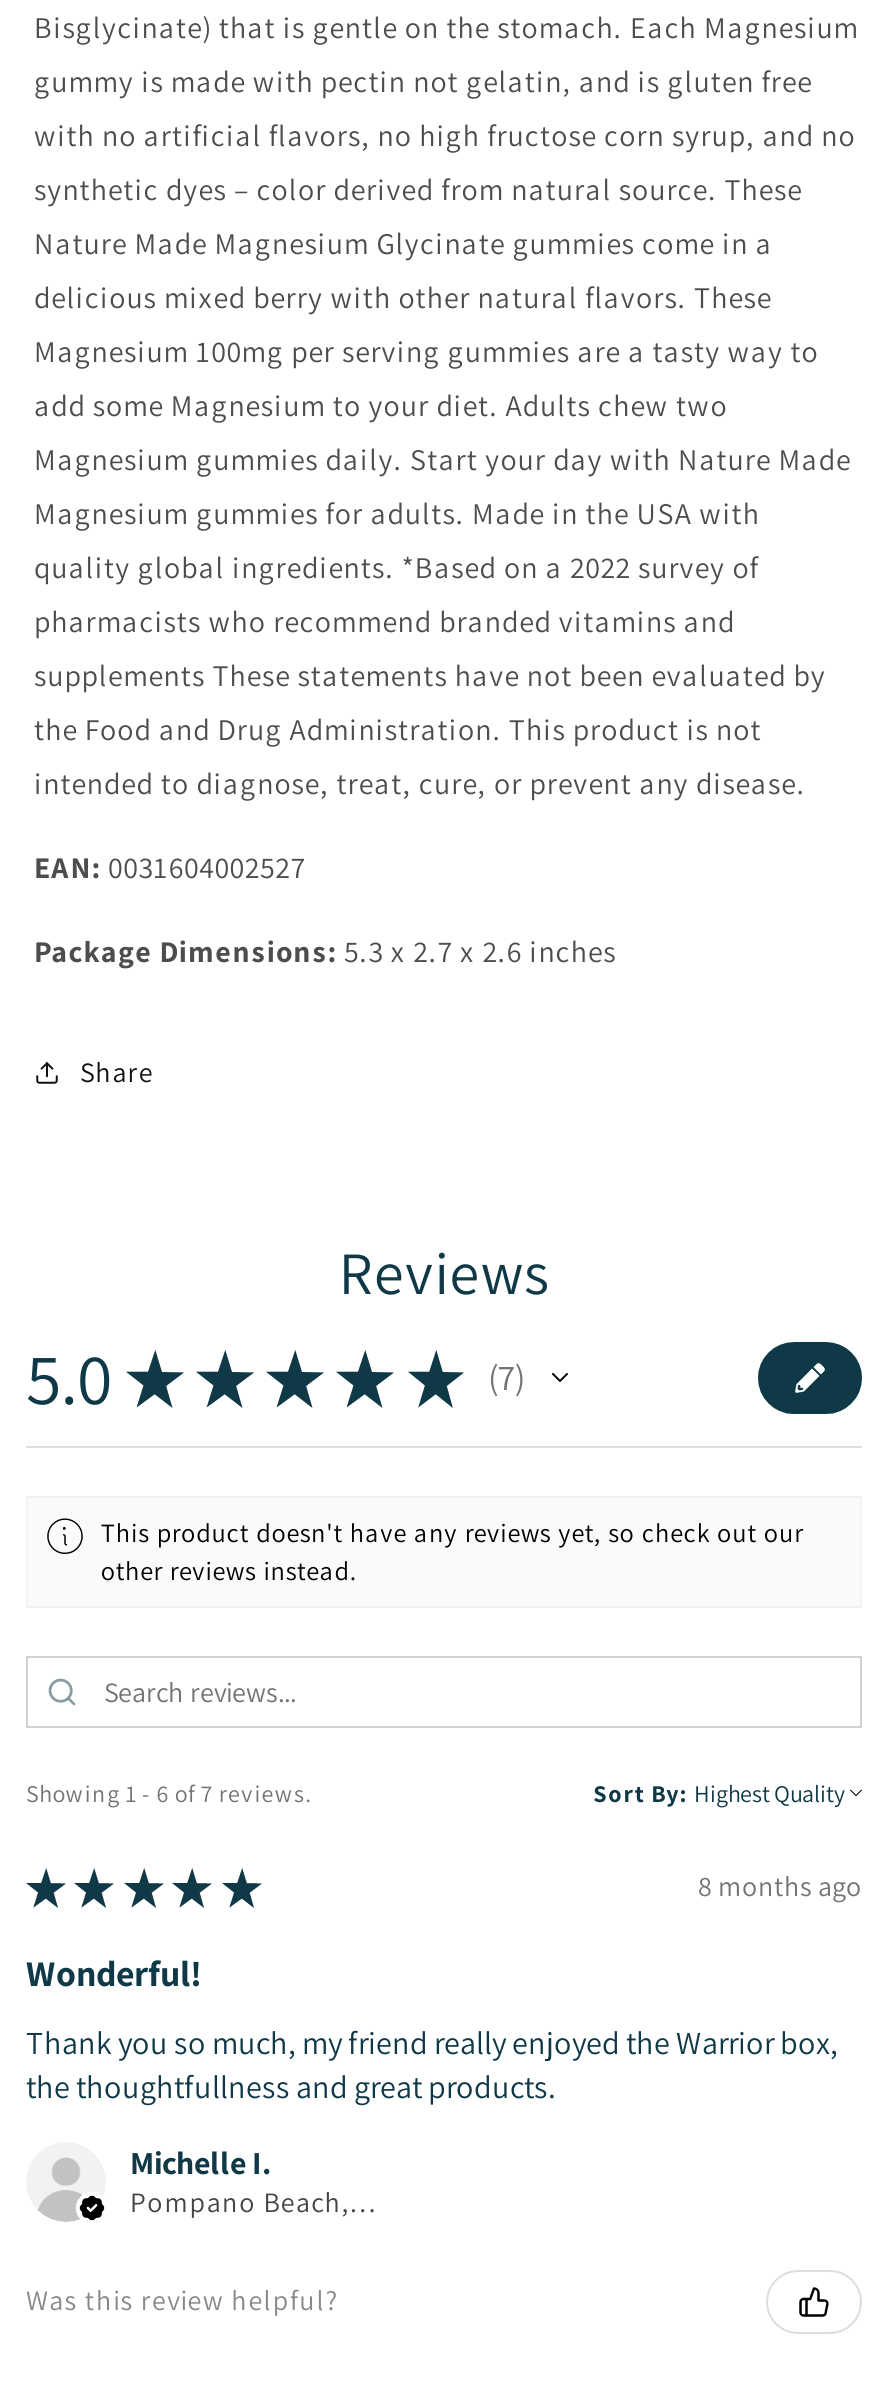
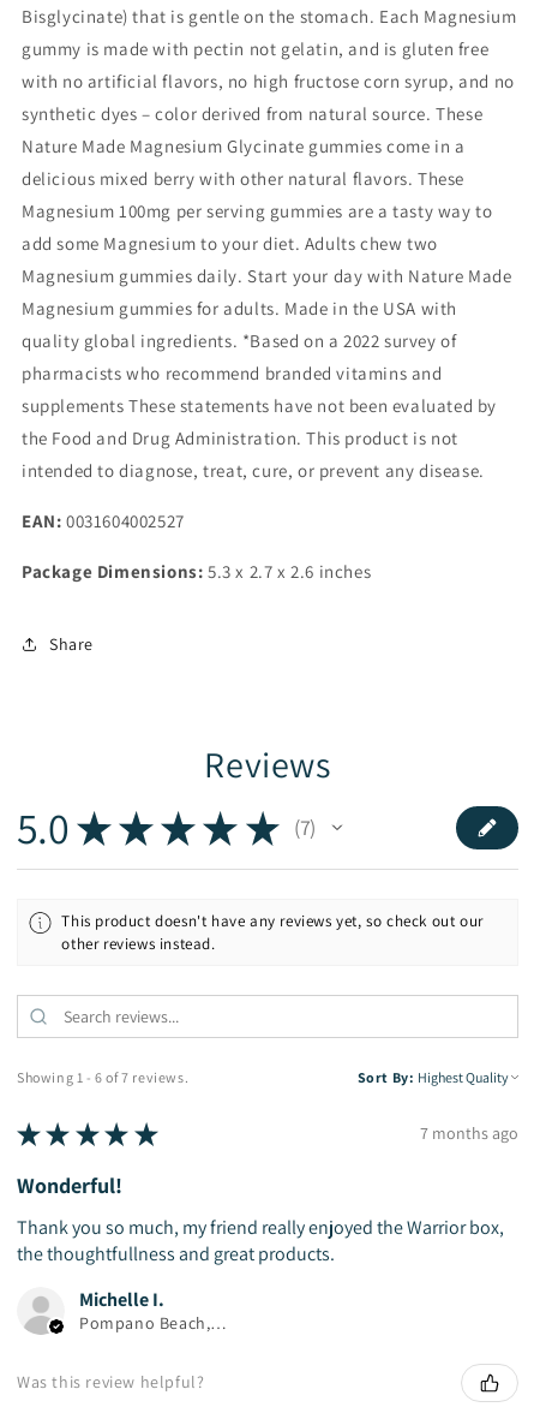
- 8 months ago
+ 7 months ago
